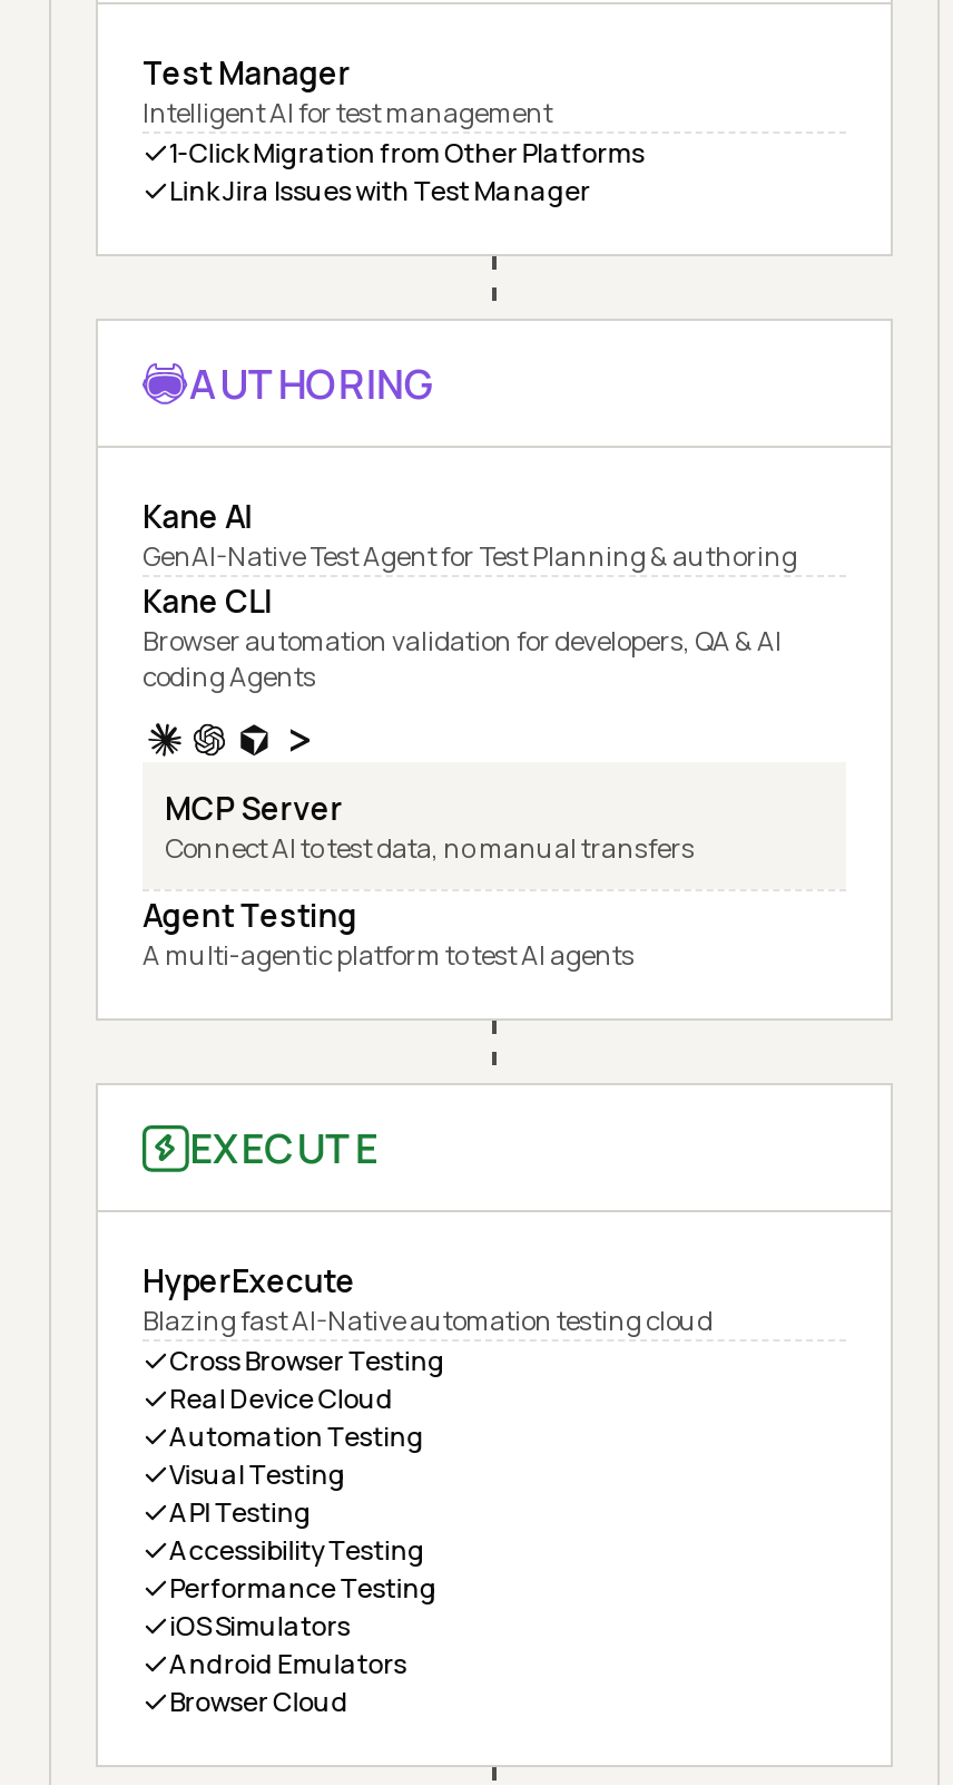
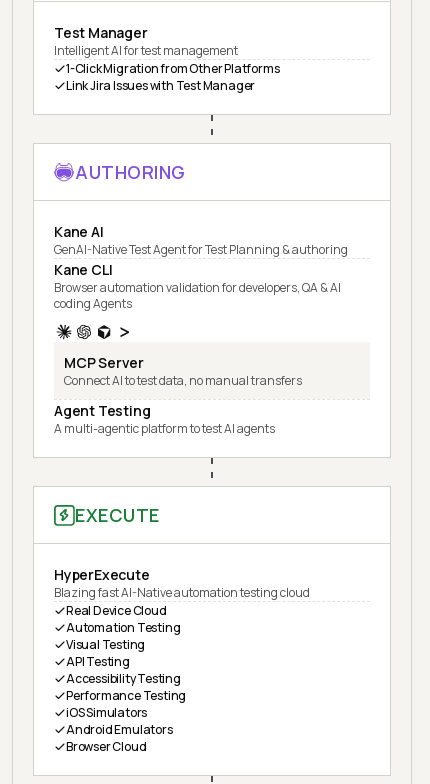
- Cross Browser Testing
